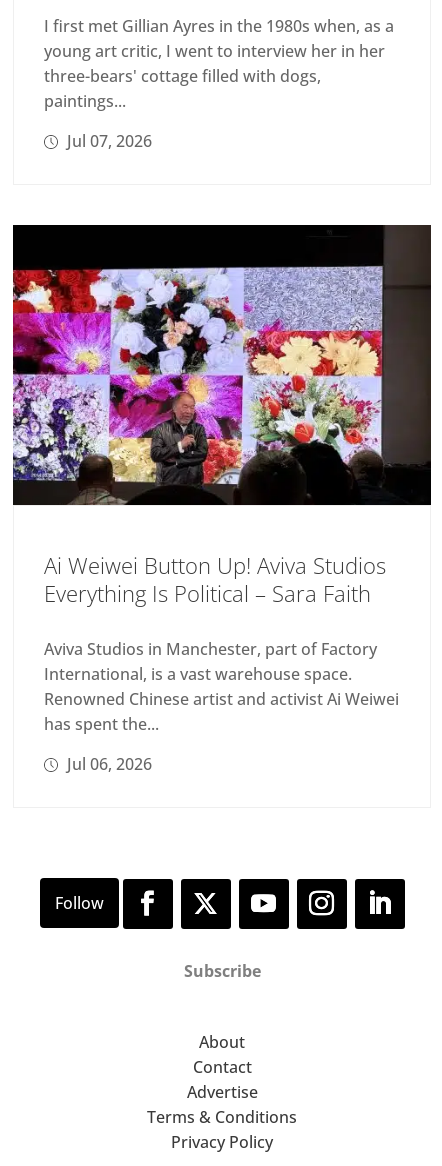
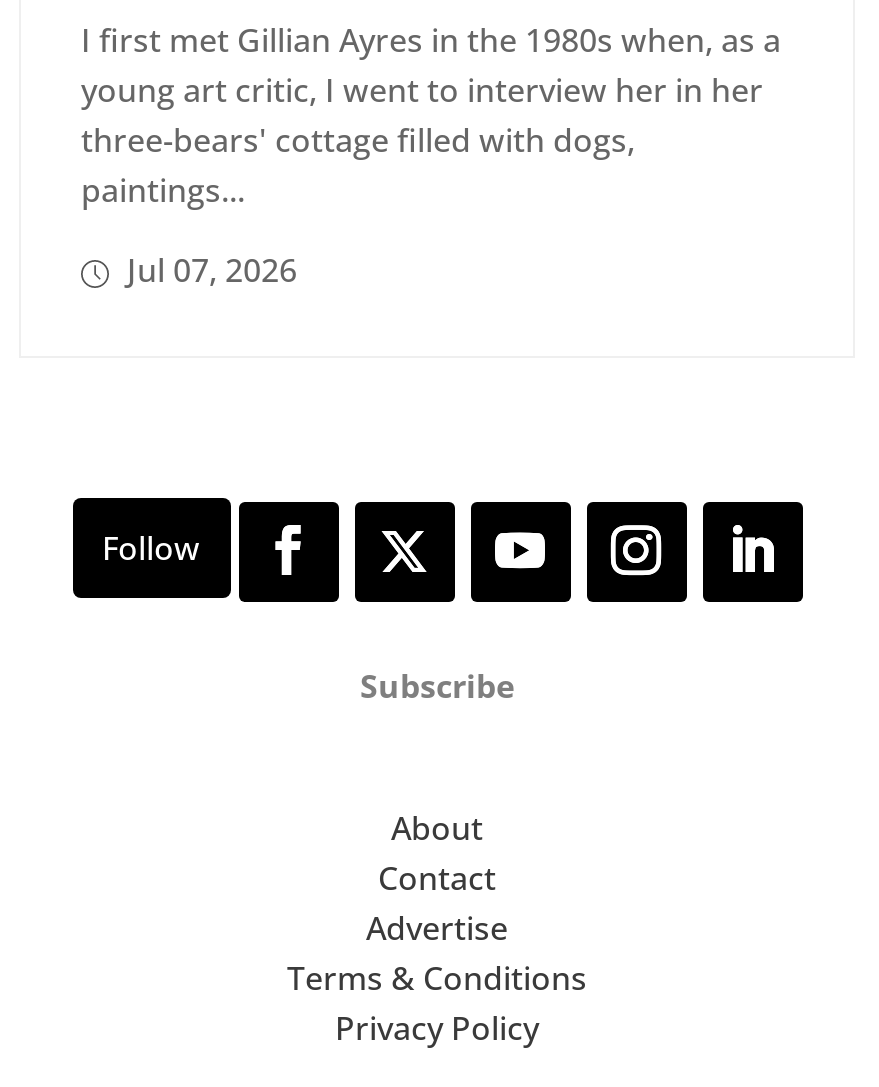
- [image]

- Ai Weiwei Button Up! Aviva Studios
- Everything Is Political – Sara Faith
- Aviva Studios in Manchester, part of Factory
- International, is a vast warehouse space.
- Renowned Chinese artist and activist Ai Weiwei
- has spent the...
- Jul 06, 2026
